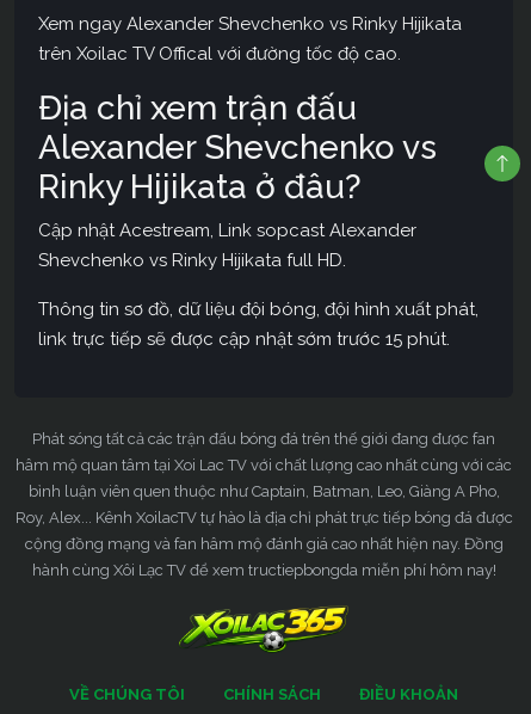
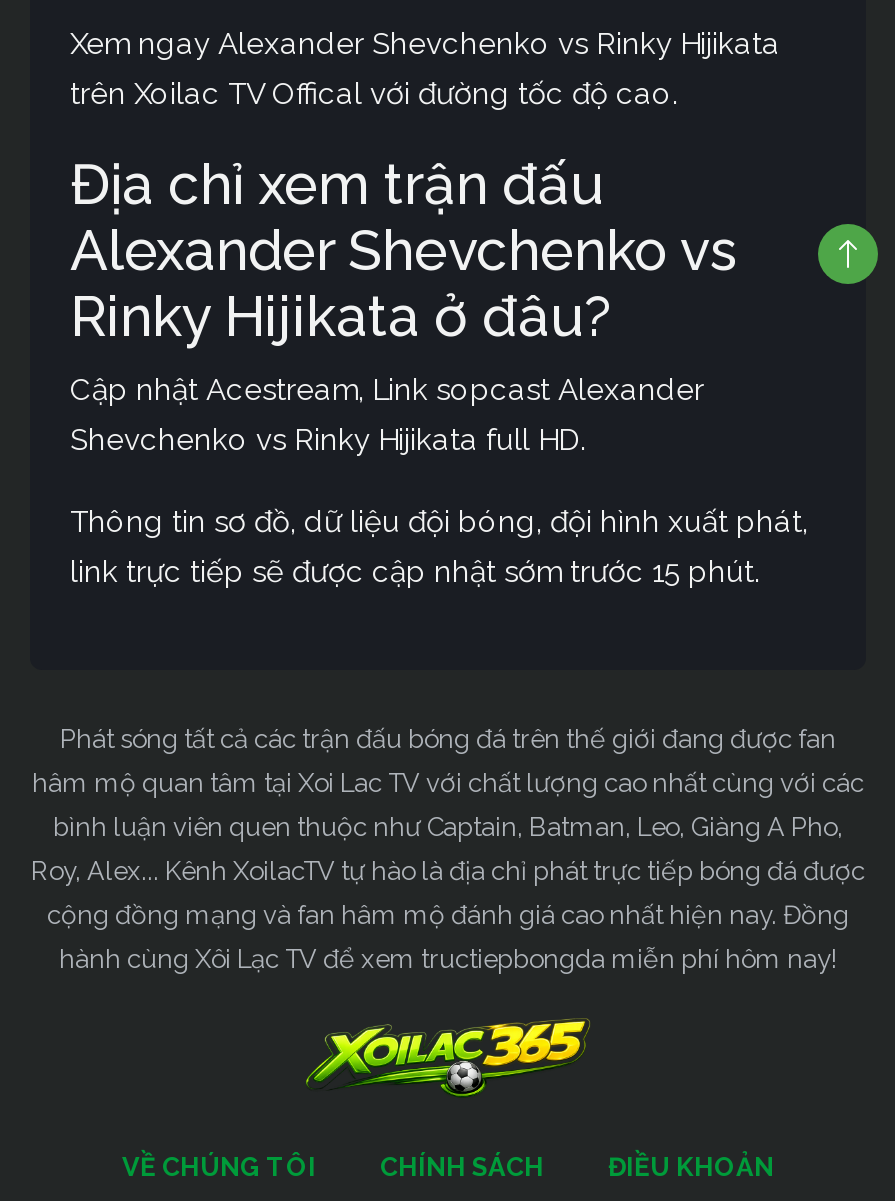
- [image]
+ [image]
